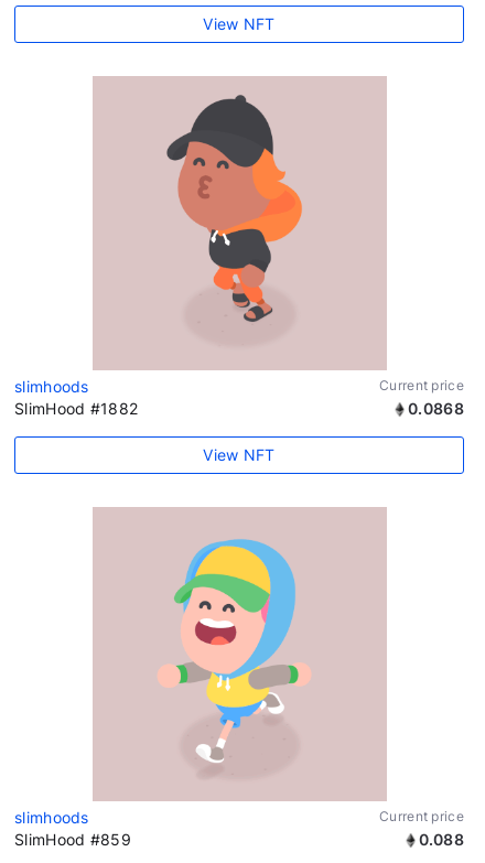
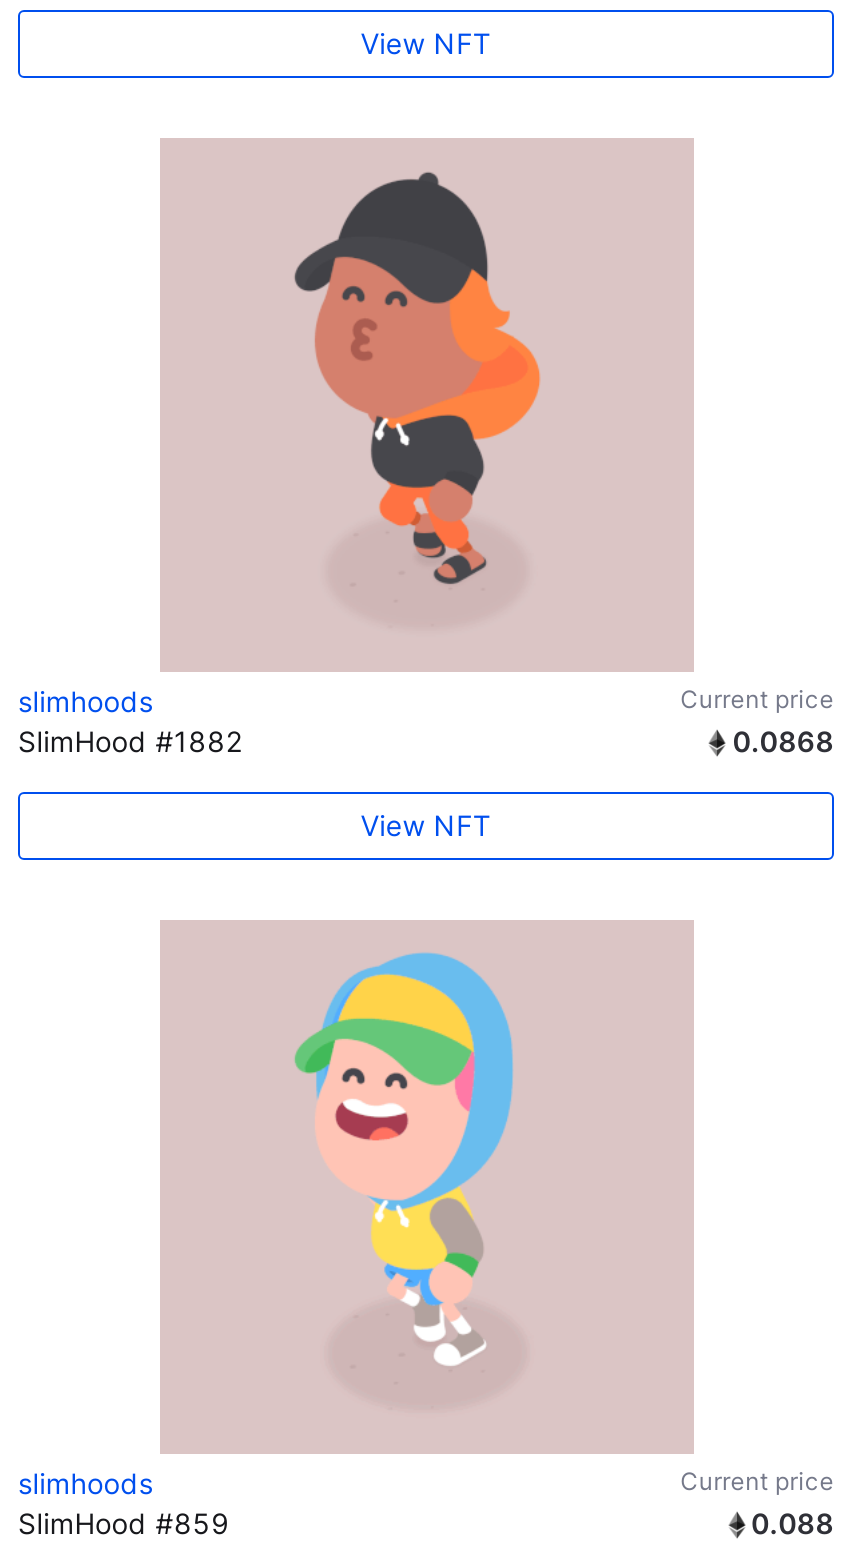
- [image]
+ [image]
